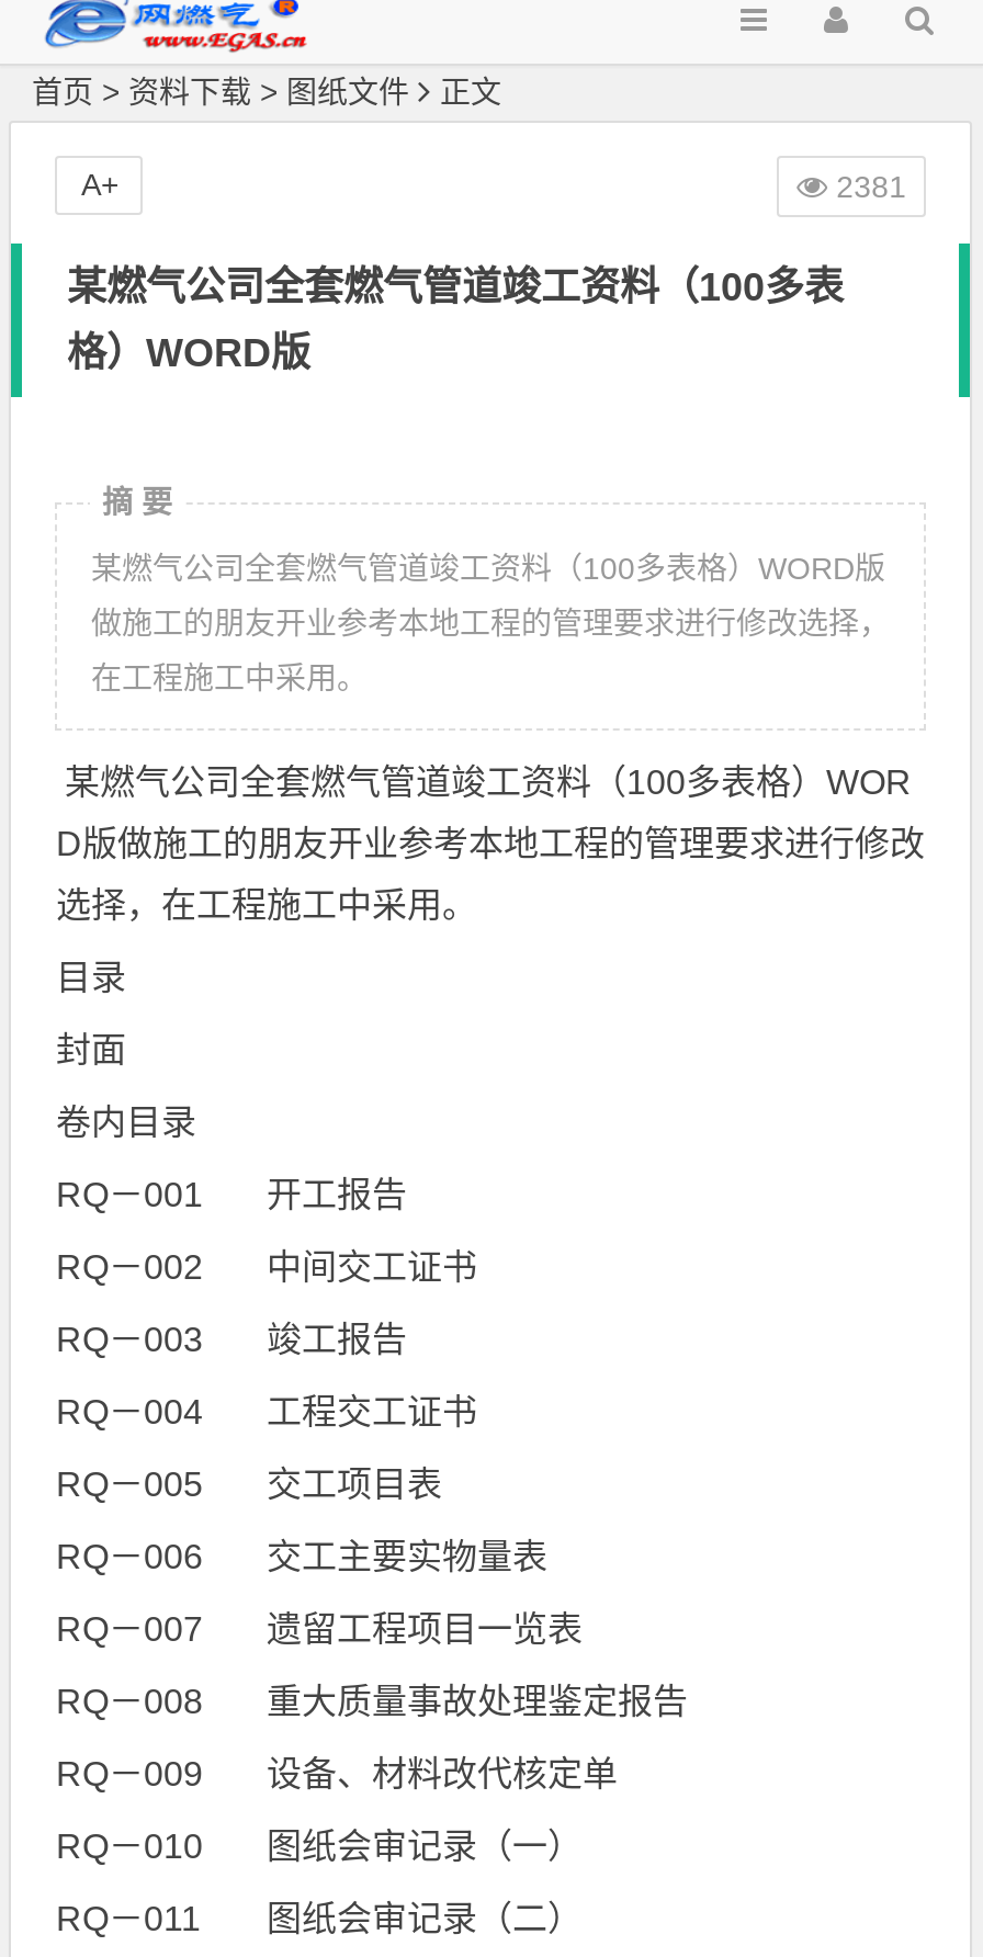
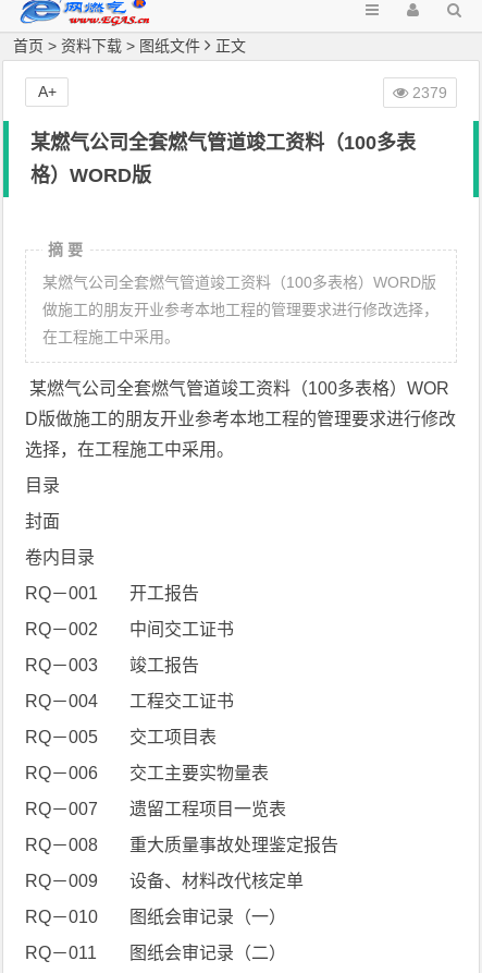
- 2381
+ 2379
